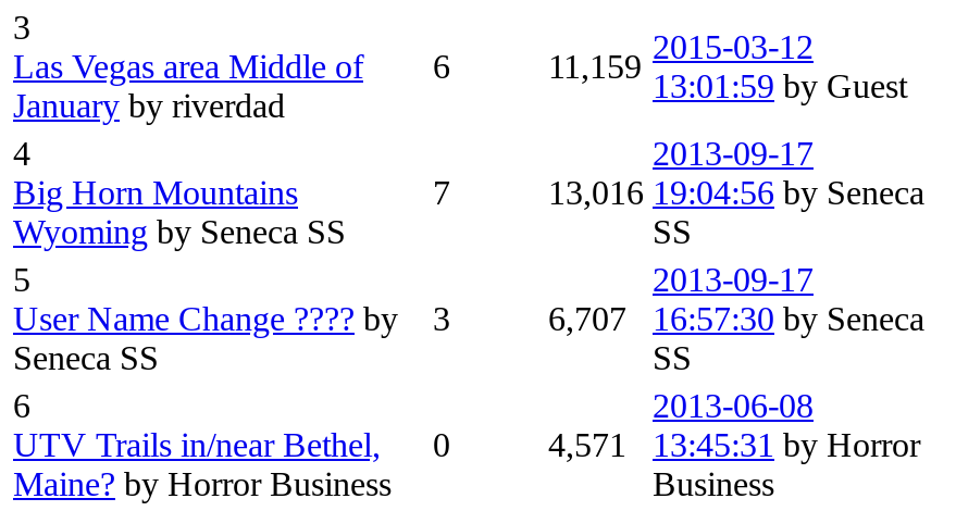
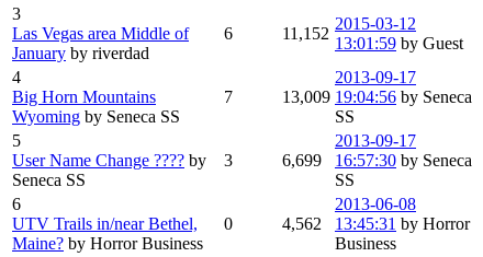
- 11,159
+ 11,152

- 13,016 19:04:56 by Seneca
+ 13,009 19:04:56 by Seneca

- 6,707 16:57:30 by Seneca
+ 6,699 16:57:30 by Seneca

- 4,571 13:45:31 by Horror
+ 4,562 13:45:31 by Horror
